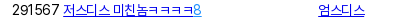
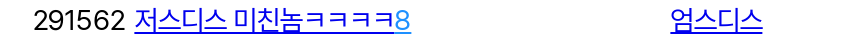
- 291567 저스디스 미친놈ㅋㅋㅋㅋ8
+ 291562 저스디스 미친놈ㅋㅋㅋㅋ8
